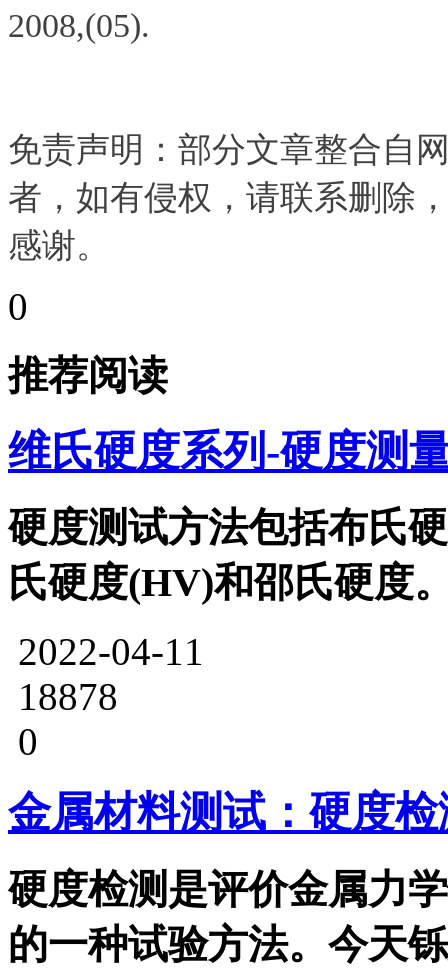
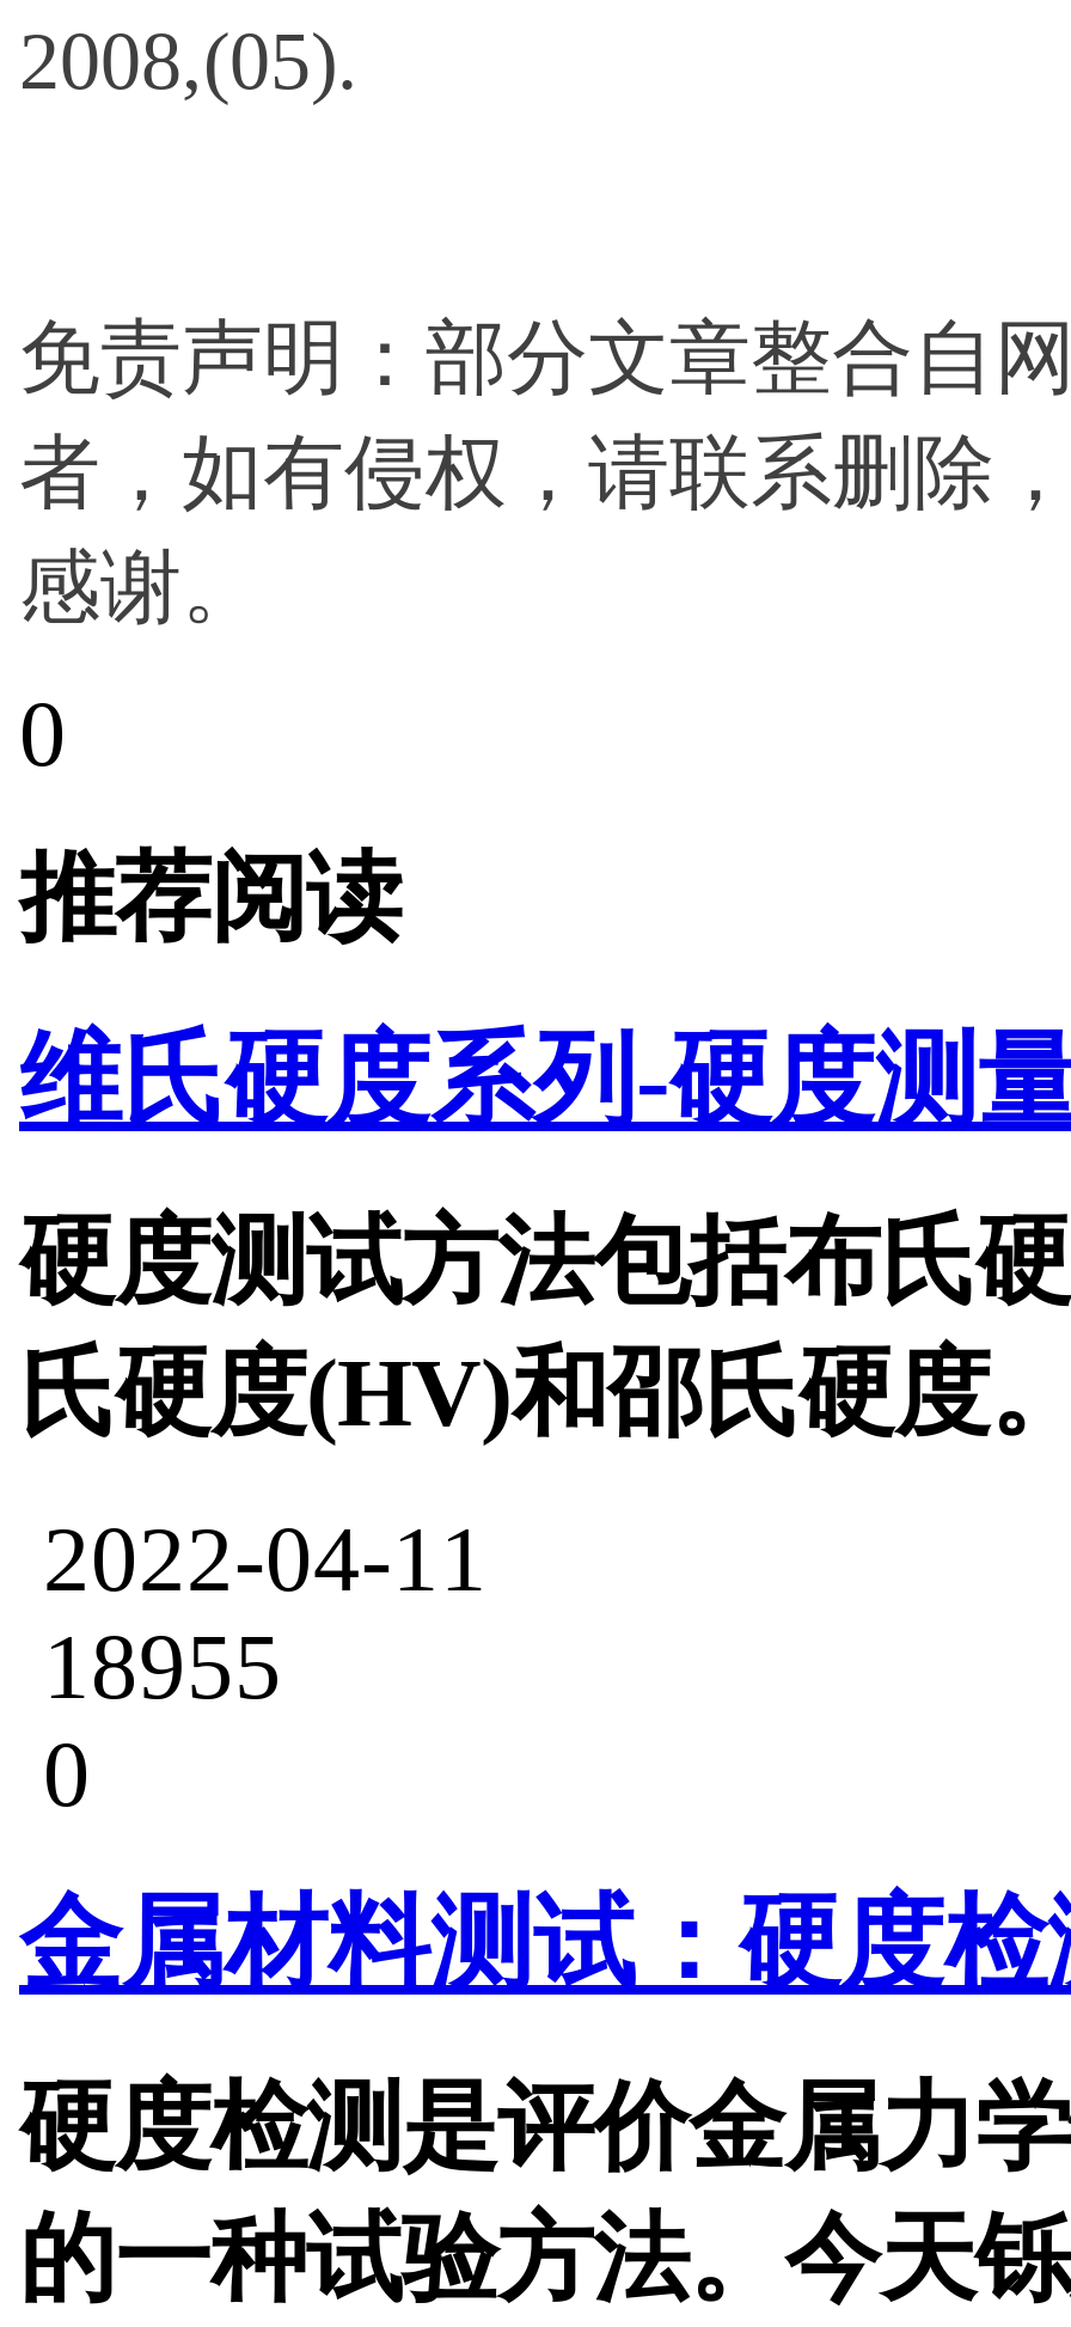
- 18878
+ 18955
